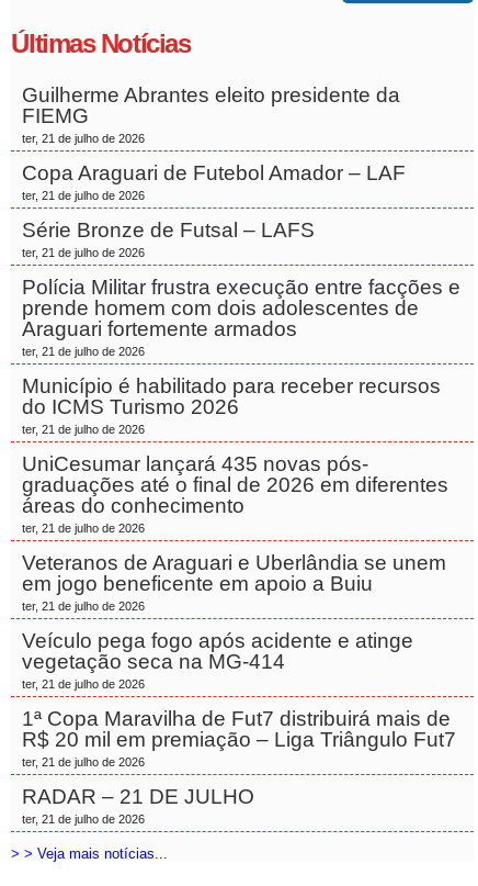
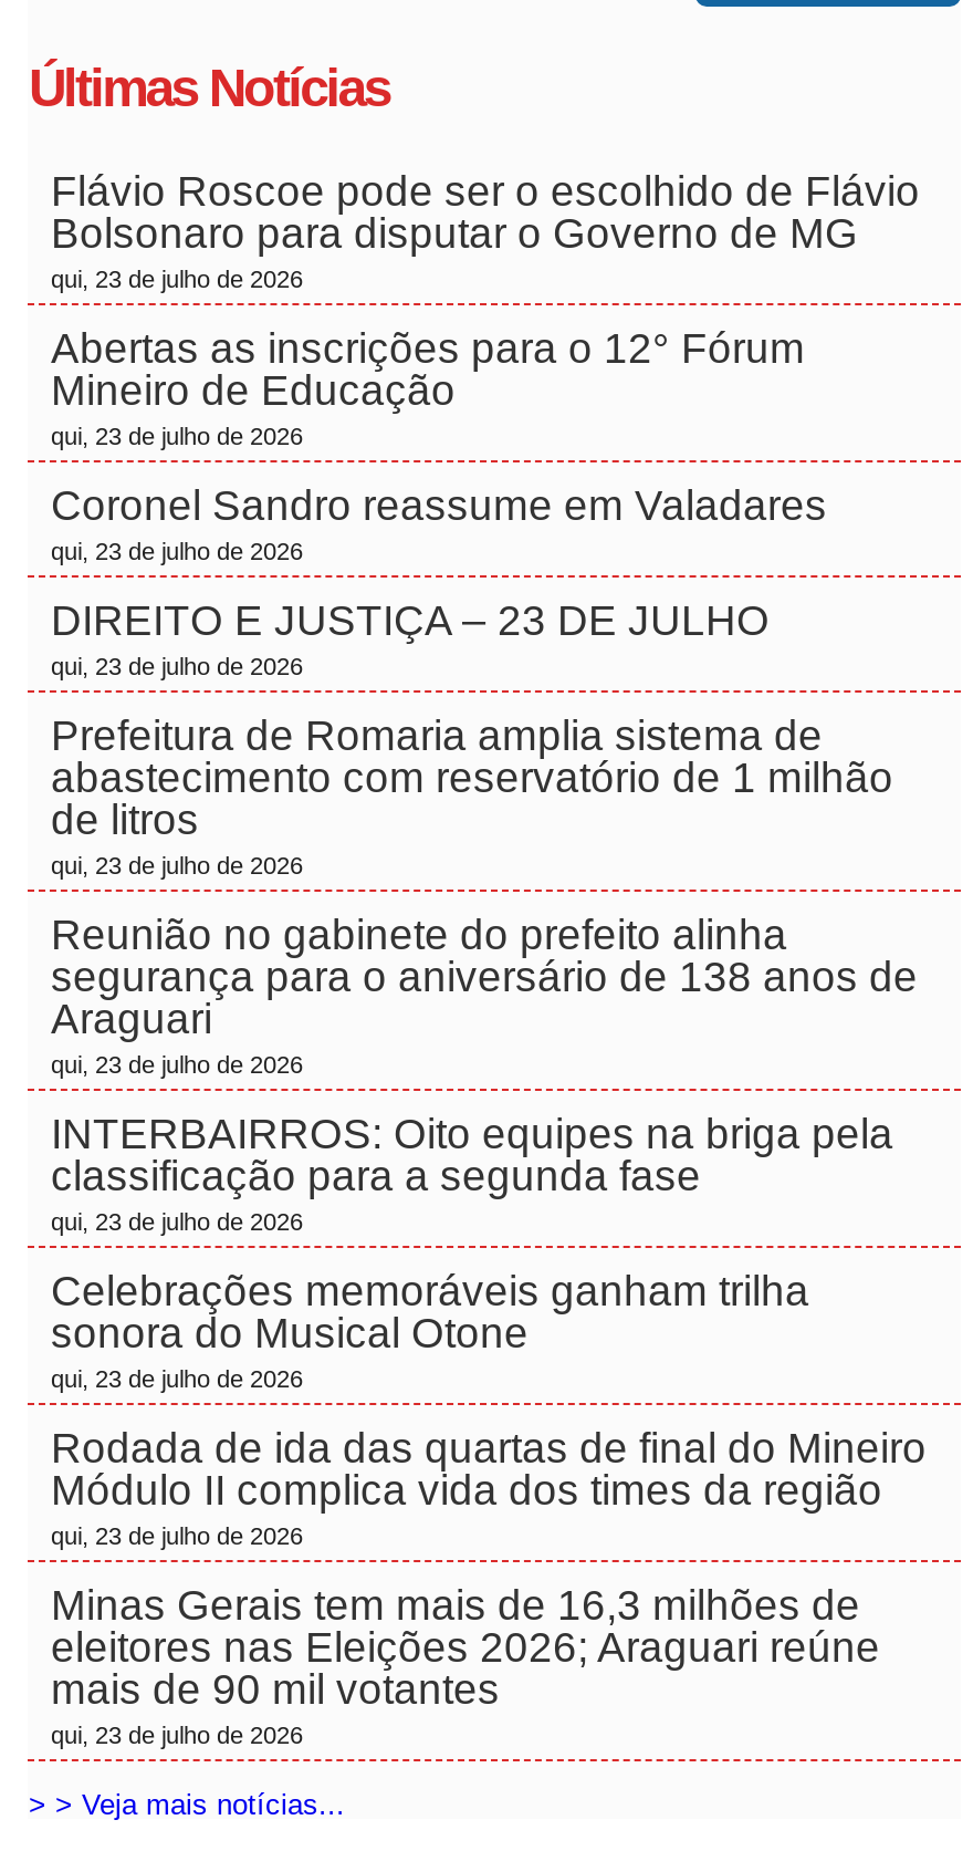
- Guilherme Abrantes eleito presidente da
- FIEMG
- ter, 21 de julho de 2026
+ Flávio Roscoe pode ser o escolhido de Flávio
+ Bolsonaro para disputar o Governo de MG
+ qui, 23 de julho de 2026

- Copa Araguari de Futebol Amador – LAF
- ter, 21 de julho de 2026
+ Abertas as inscrições para o 12° Fórum
+ Mineiro de Educação
+ qui, 23 de julho de 2026

- Série Bronze de Futsal – LAFS
- ter, 21 de julho de 2026
+ Coronel Sandro reassume em Valadares
+ qui, 23 de julho de 2026

- Polícia Militar frustra execução entre facções e
- prende homem com dois adolescentes de
- Araguari fortemente armados
- ter, 21 de julho de 2026
+ DIREITO E JUSTIÇA – 23 DE JULHO
+ qui, 23 de julho de 2026

- Município é habilitado para receber recursos
- do ICMS Turismo 2026
- ter, 21 de julho de 2026
+ Prefeitura de Romaria amplia sistema de
+ abastecimento com reservatório de 1 milhão
+ de litros
+ qui, 23 de julho de 2026

- UniCesumar lançará 435 novas pós-
- graduações até o final de 2026 em diferentes
- áreas do conhecimento
- ter, 21 de julho de 2026
+ Reunião no gabinete do prefeito alinha
+ segurança para o aniversário de 138 anos de
+ Araguari
+ qui, 23 de julho de 2026

- Veteranos de Araguari e Uberlândia se unem
- em jogo beneficente em apoio a Buiu
- ter, 21 de julho de 2026
+ INTERBAIRROS: Oito equipes na briga pela
+ classificação para a segunda fase
+ qui, 23 de julho de 2026

- Veículo pega fogo após acidente e atinge
- vegetação seca na MG-414
- ter, 21 de julho de 2026
+ Celebrações memoráveis ganham trilha
+ sonora do Musical Otone
+ qui, 23 de julho de 2026

- 1ª Copa Maravilha de Fut7 distribuirá mais de
- R$ 20 mil em premiação – Liga Triângulo Fut7
- ter, 21 de julho de 2026
+ Rodada de ida das quartas de final do Mineiro
+ Módulo II complica vida dos times da região
+ qui, 23 de julho de 2026

- RADAR – 21 DE JULHO
- ter, 21 de julho de 2026
+ Minas Gerais tem mais de 16,3 milhões de
+ eleitores nas Eleições 2026; Araguari reúne
+ mais de 90 mil votantes
+ qui, 23 de julho de 2026
